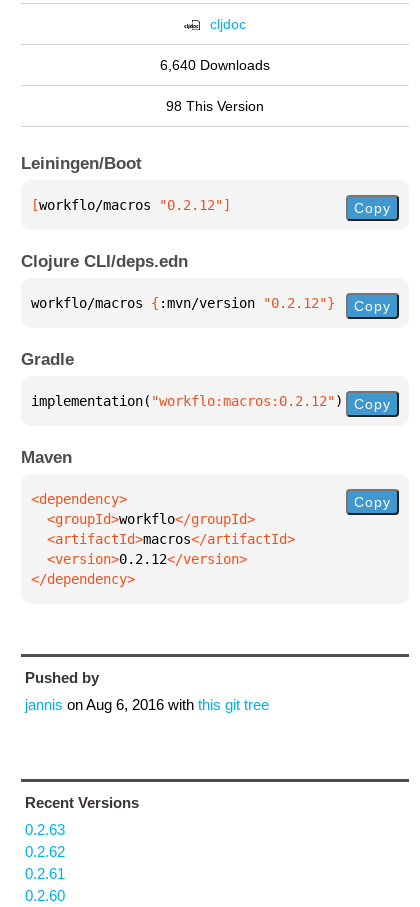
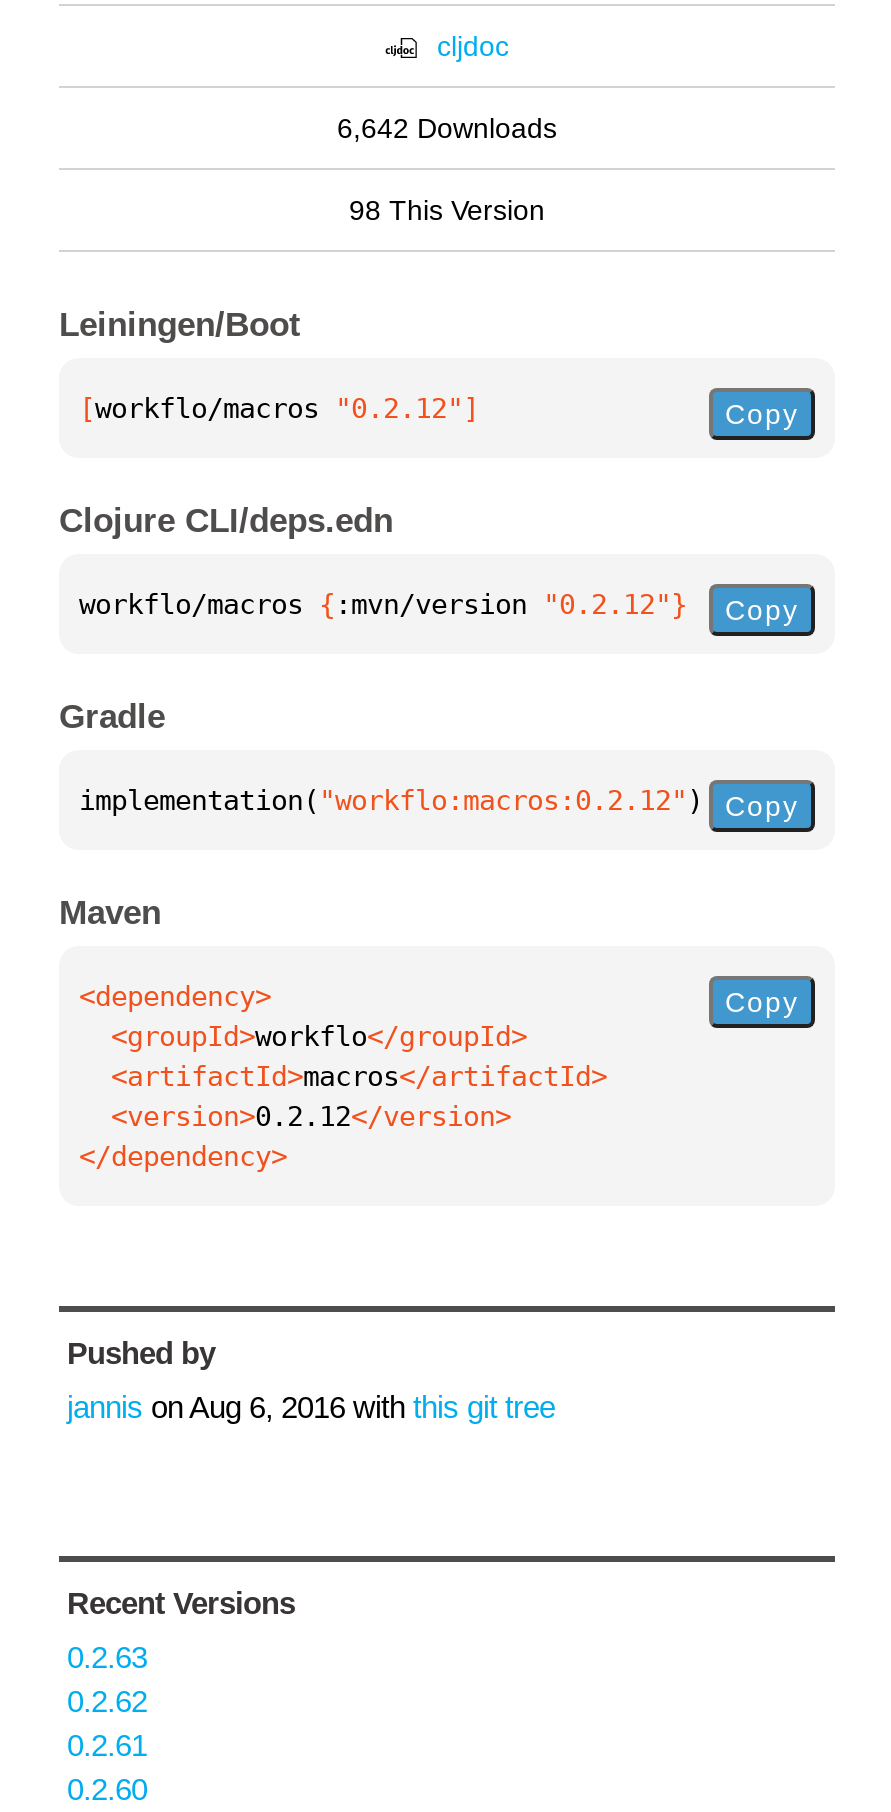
- 6,640 Downloads
+ 6,642 Downloads
